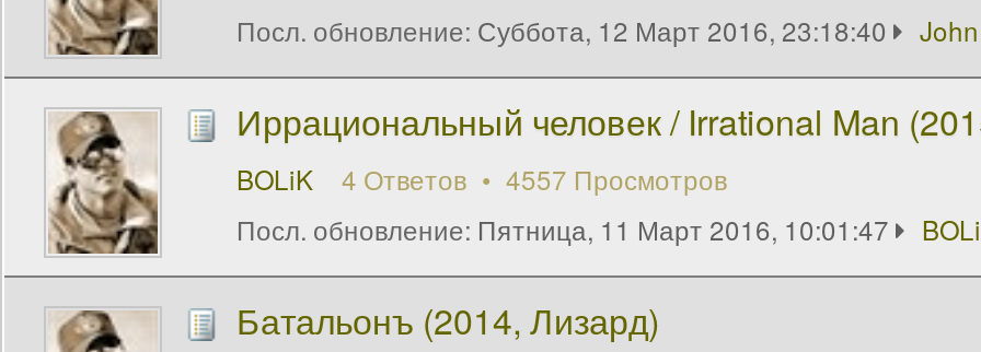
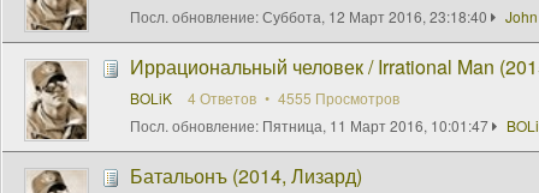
- BOLiK 4 Ответов 4557 Просмотров
+ BOLiK 4 Ответов 4555 Просмотров
